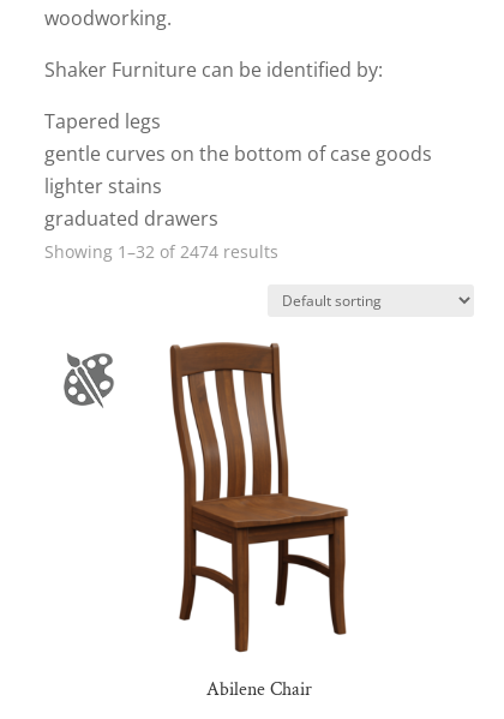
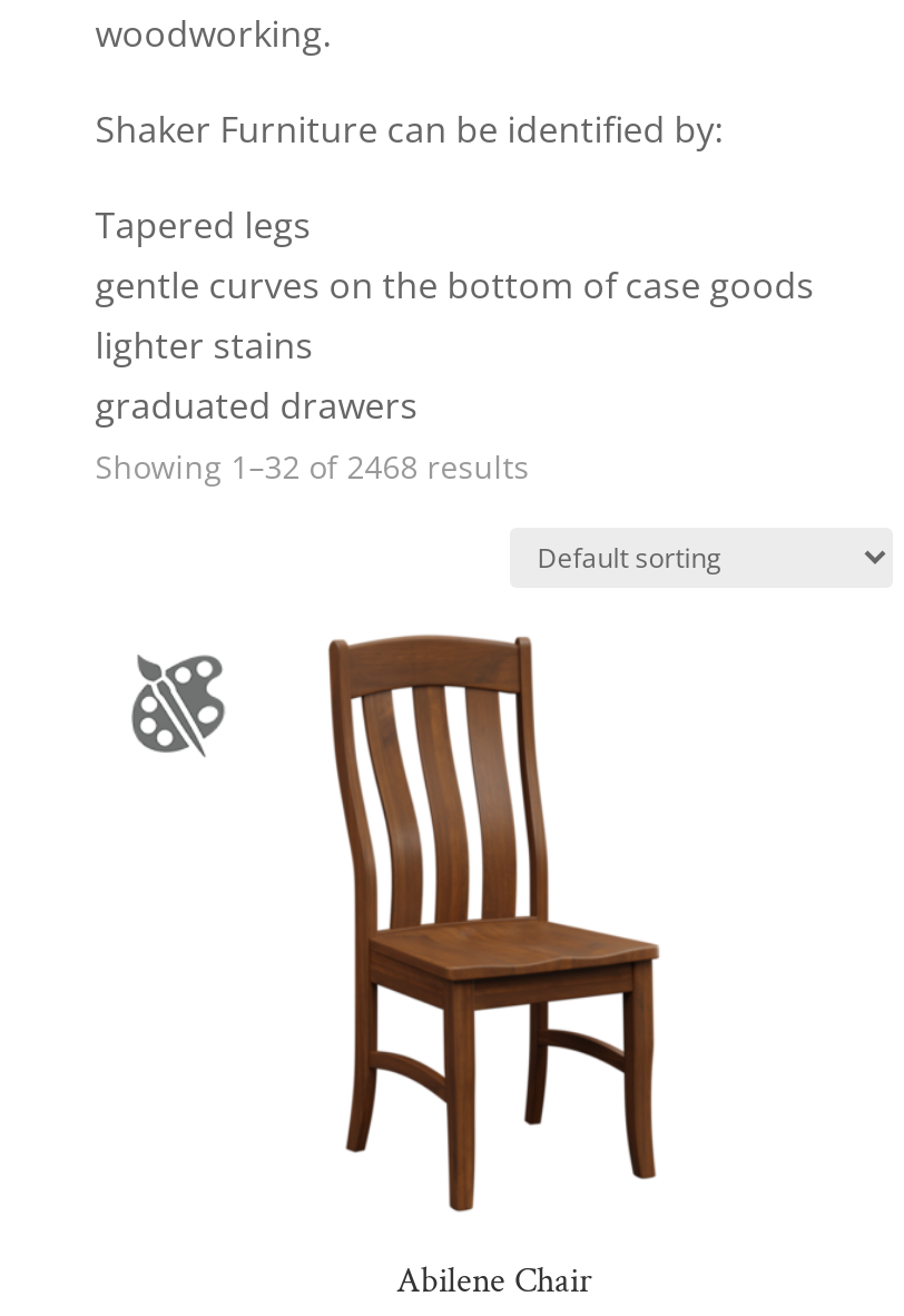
- Showing 1–32 of 2474 results
+ Showing 1–32 of 2468 results
